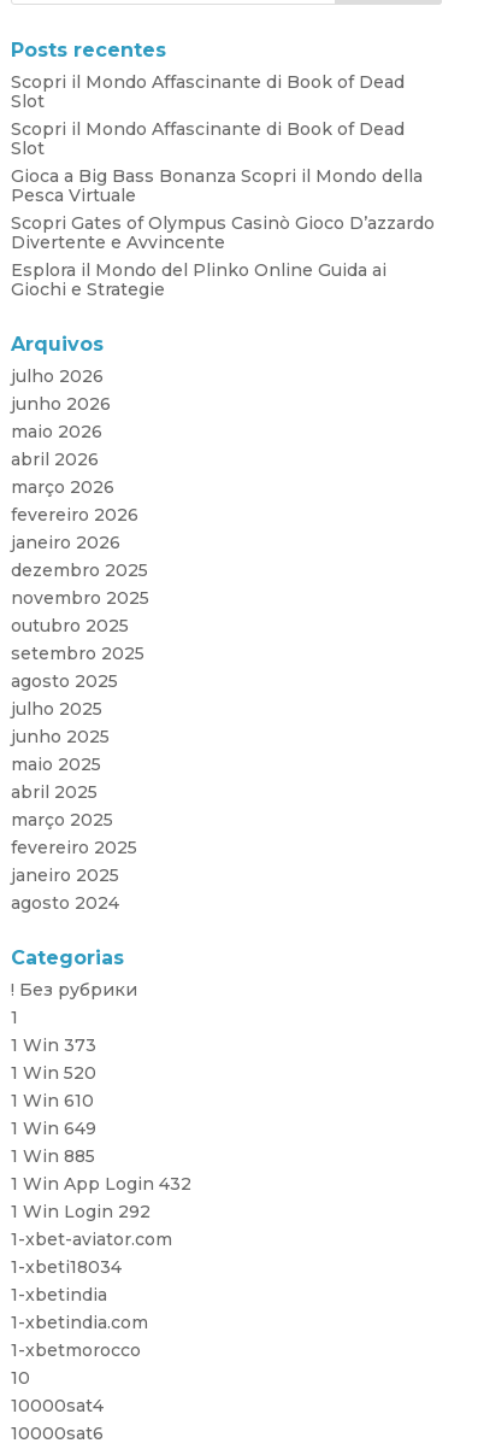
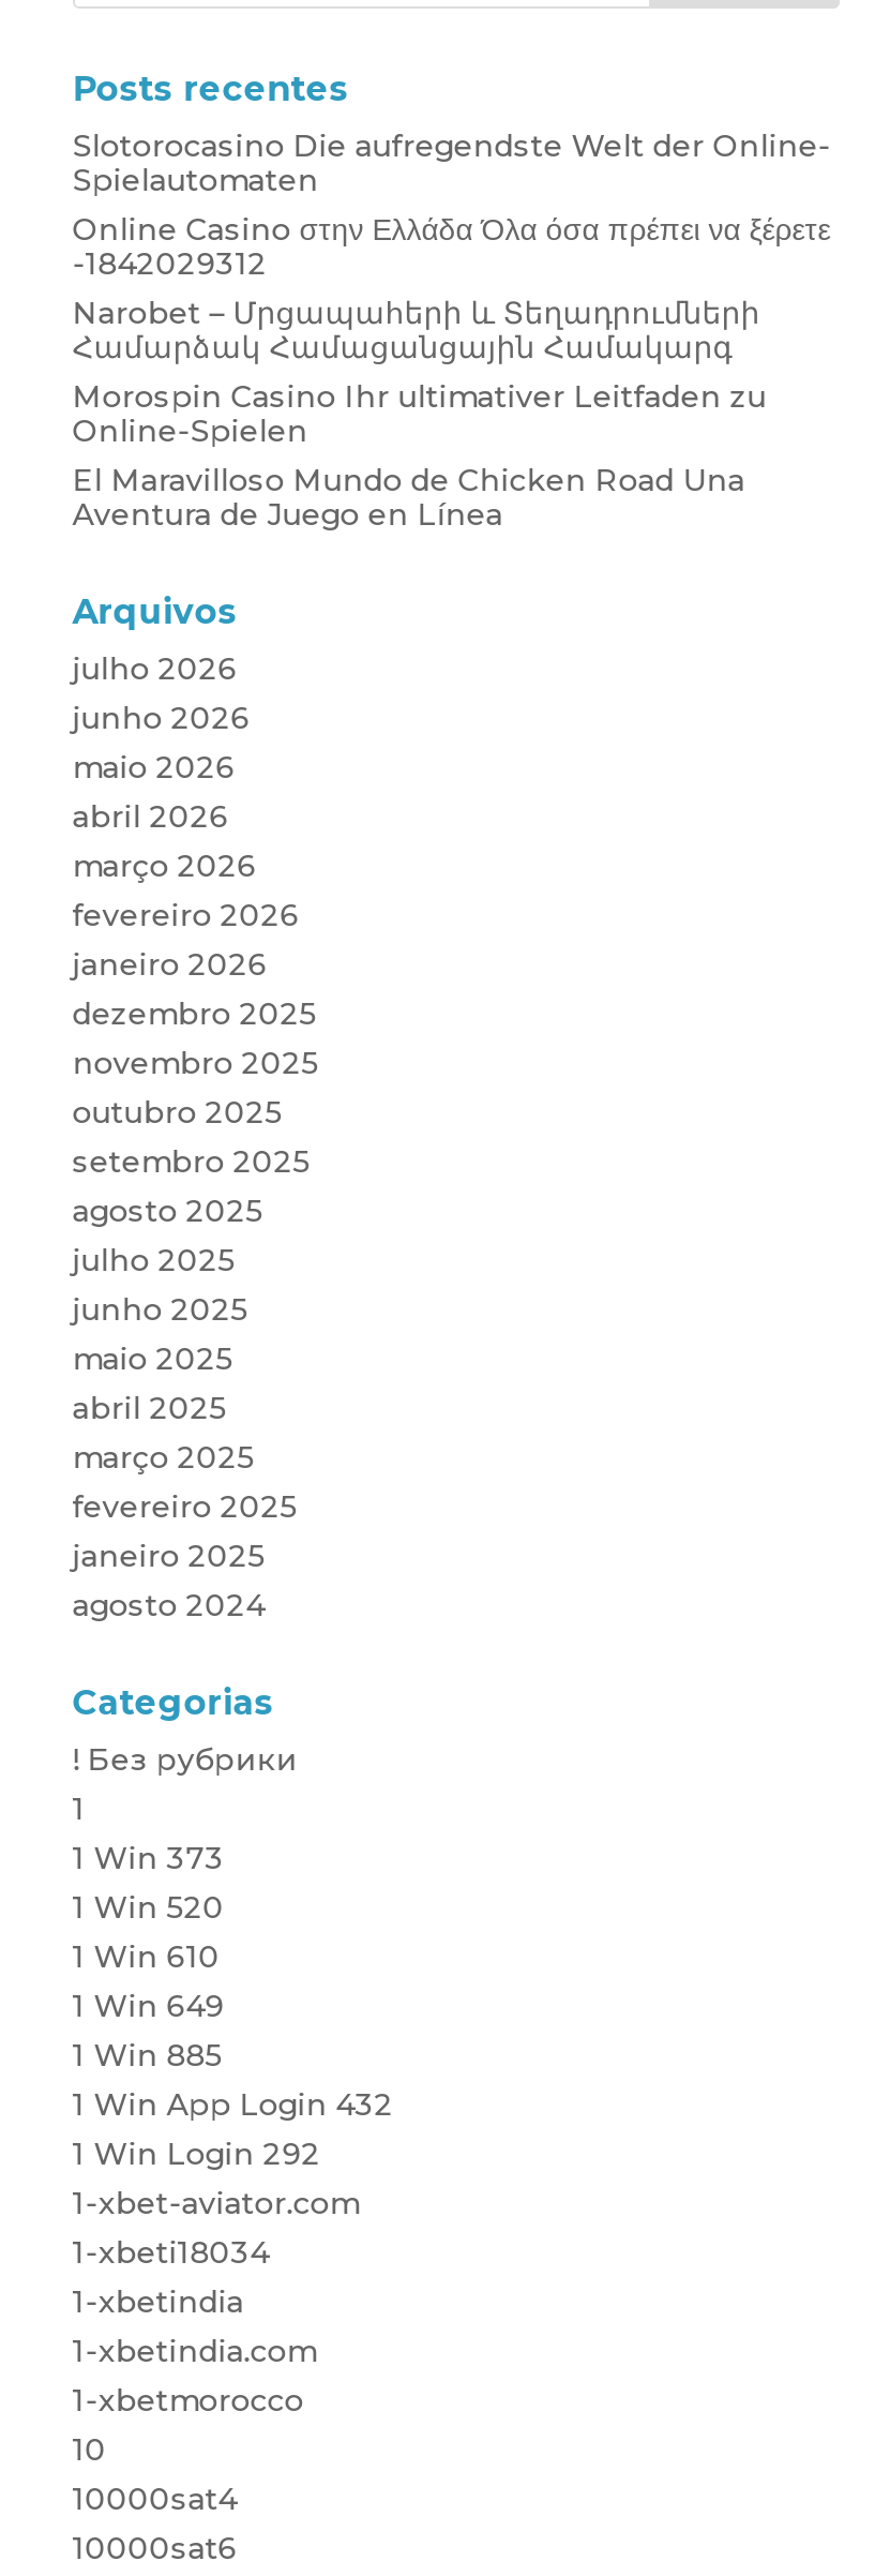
- Scopri il Mondo Affascinante di Book of Dead
- Slot
- Scopri il Mondo Affascinante di Book of Dead
- Slot
- Gioca a Big Bass Bonanza Scopri il Mondo della
- Pesca Virtuale
- Scopri Gates of Olympus Casinò Gioco D’azzardo
- Divertente e Avvincente
- Esplora il Mondo del Plinko Online Guida ai
- Giochi e Strategie
+ Slotorocasino Die aufregendste Welt der Online-
+ Spielautomaten
+ Online Casino στην Ελλάδα Όλα όσα πρέπει να ξέρετε
+ -1842029312
+ Narobet – Մրցապահերի և Տեղադրումների
+ Համարձակ Համացանցային Համակարգ
+ Morospin Casino Ihr ultimativer Leitfaden zu
+ Online-Spielen
+ El Maravilloso Mundo de Chicken Road Una
+ Aventura de Juego en Línea
